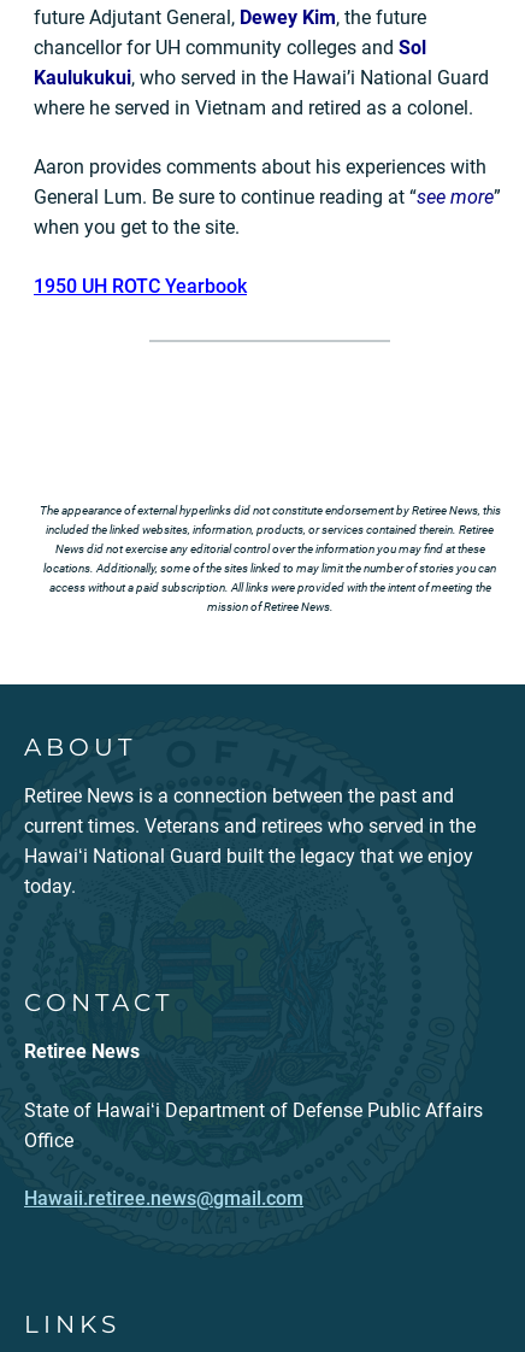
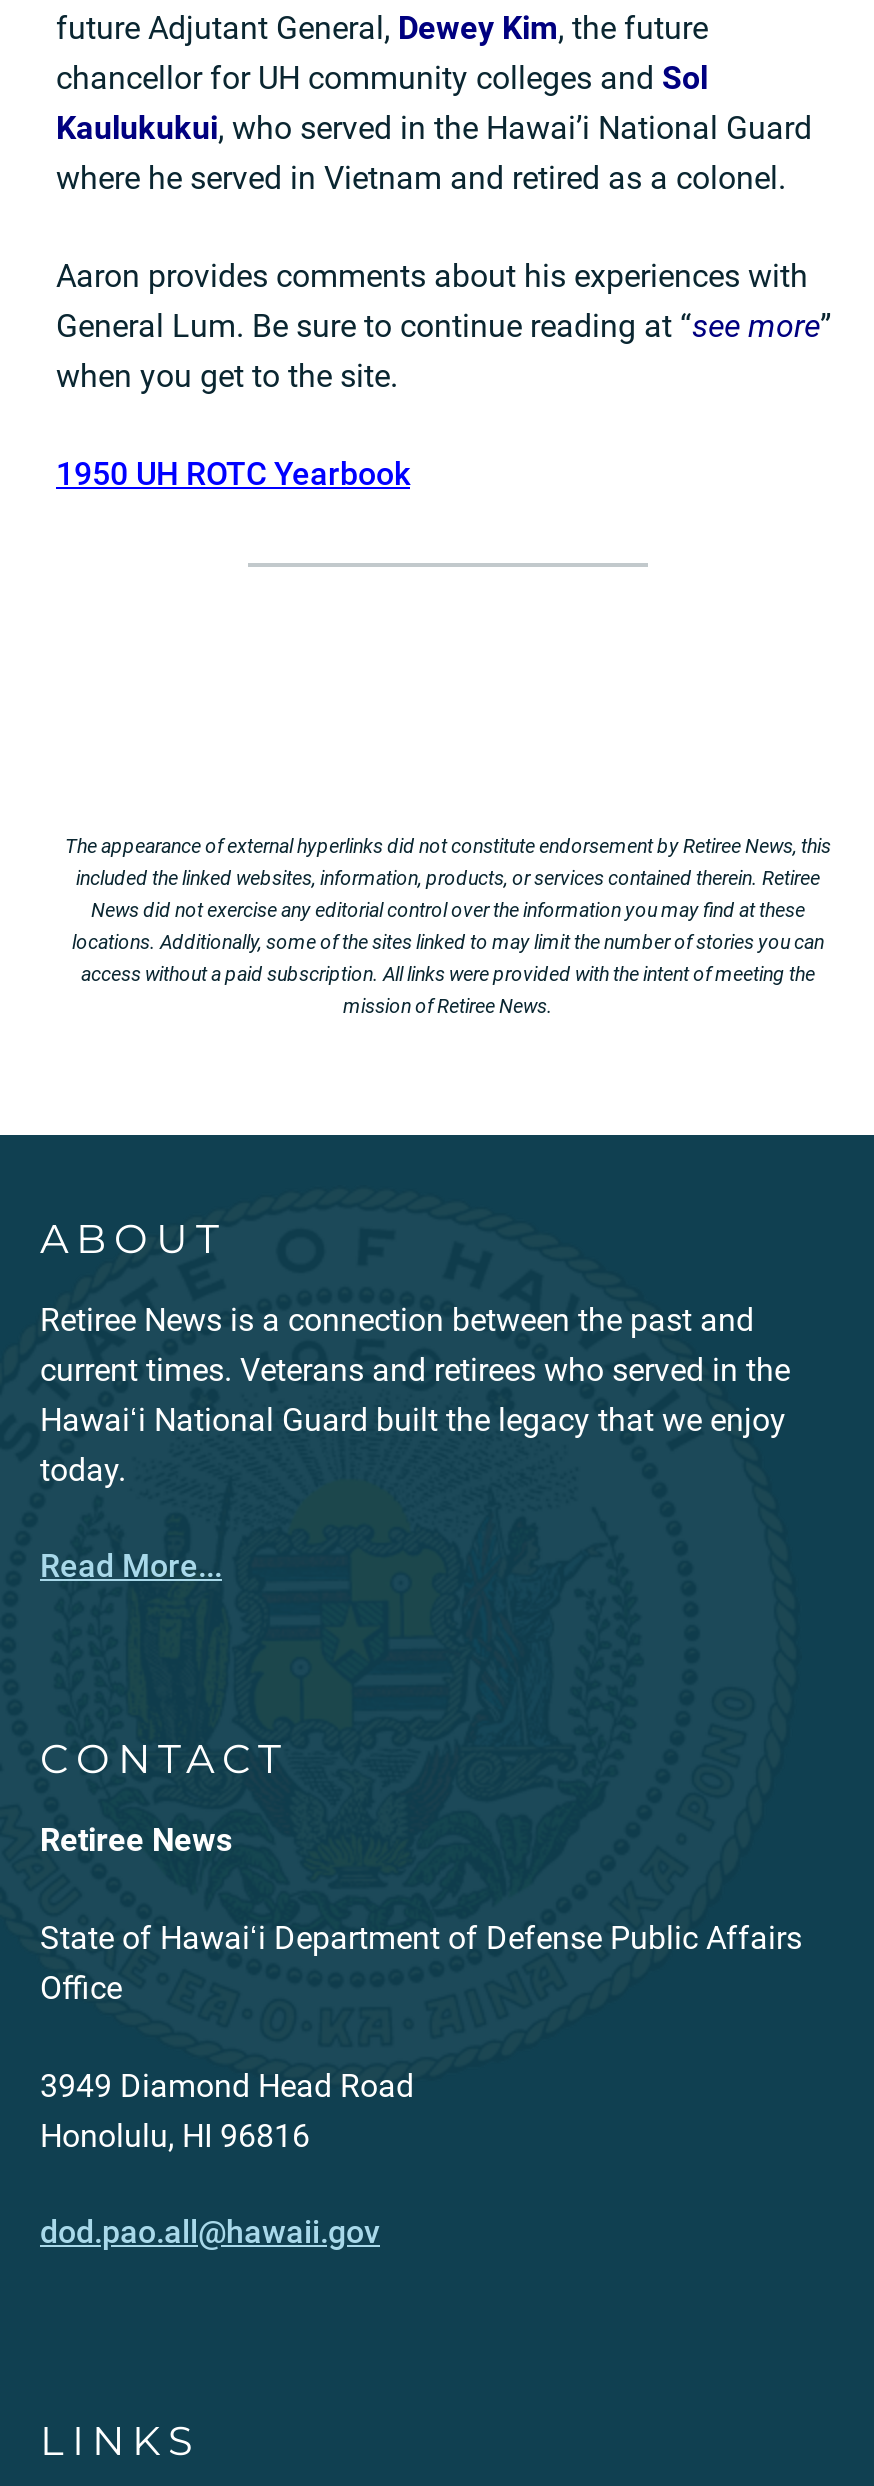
+ Read More...

- Hawaii.retiree.news@gmail.com
+ 3949 Diamond Head Road
+ Honolulu, HI 96816
+ dod.pao.all@hawaii.gov
